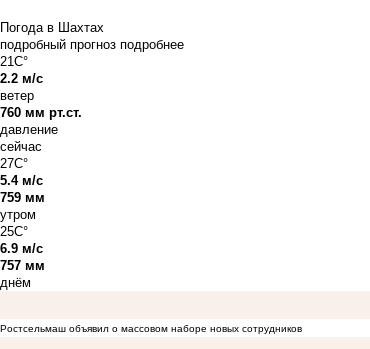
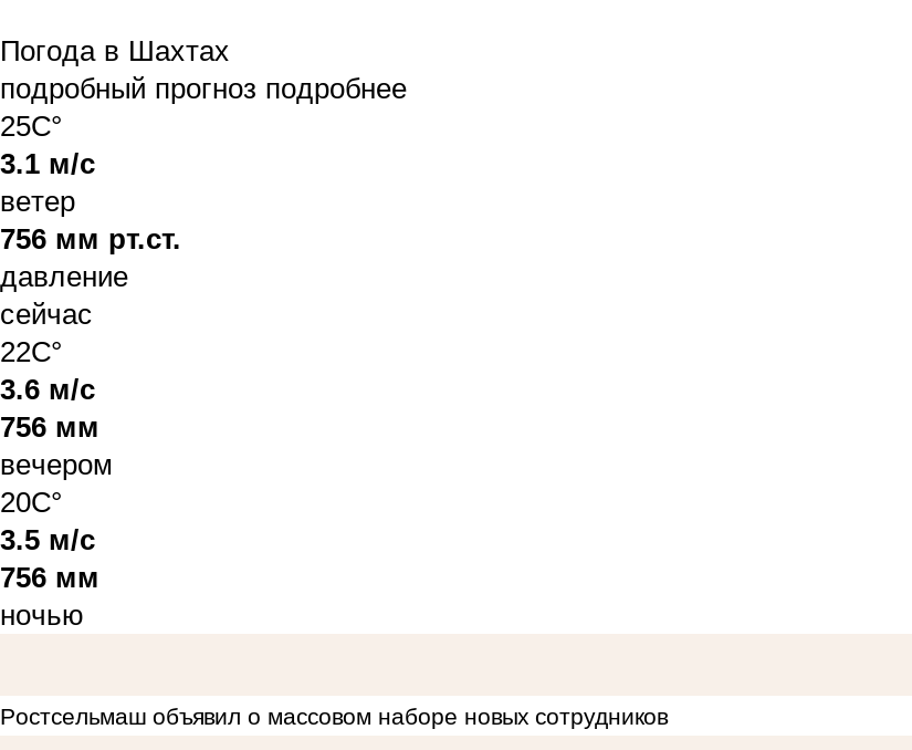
- 21C°
- 2.2 м/с
+ 25C°
+ 3.1 м/с

- 760 мм рт.ст.
+ 756 мм рт.ст.

- 27C°
- 5.4 м/с
- 759 мм
- утром
- 25C°
- 6.9 м/с
- 757 мм
- днём
+ 22C°
+ 3.6 м/с
+ 756 мм
+ вечером
+ 20C°
+ 3.5 м/с
+ 756 мм
+ ночью
